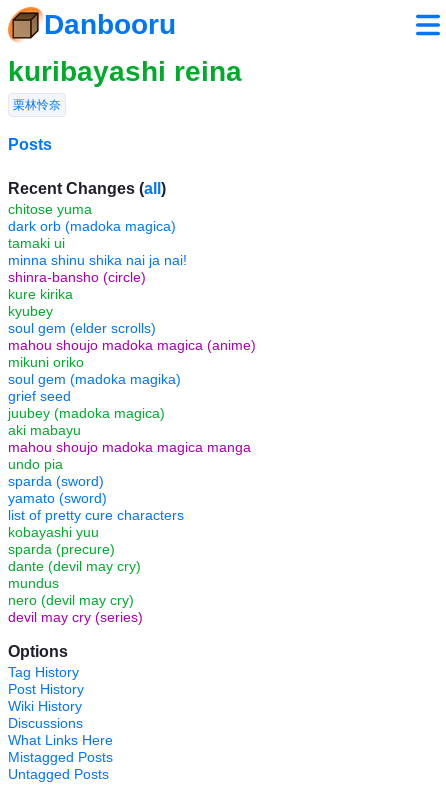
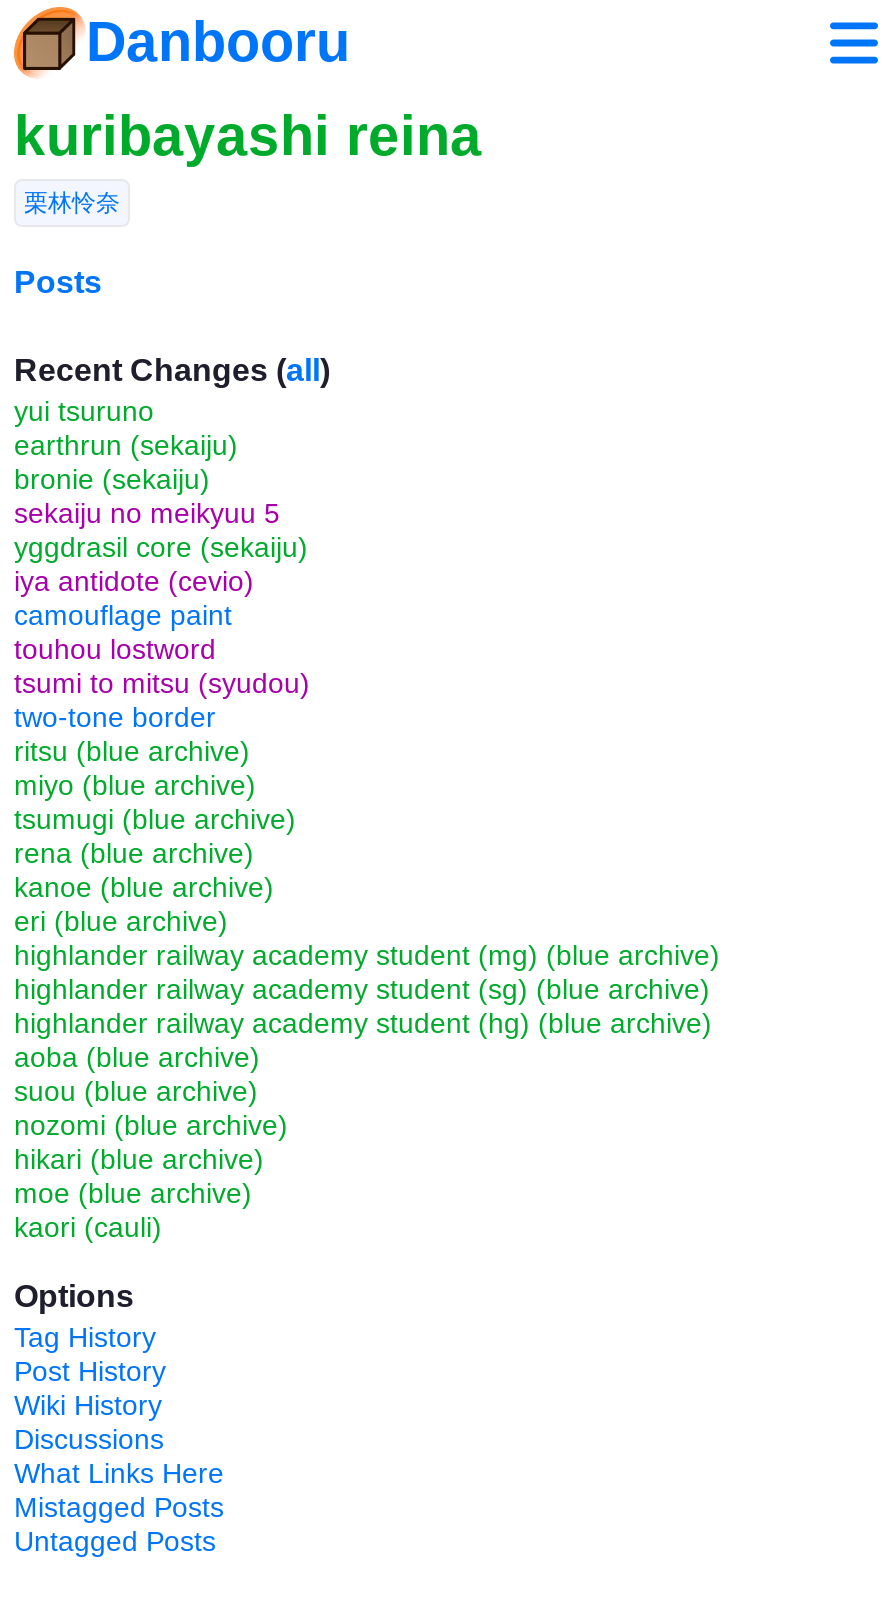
- chitose yuma
- dark orb (madoka magica)
- tamaki ui
- minna shinu shika nai ja nai!
- shinra-bansho (circle)
- kure kirika
- kyubey
- soul gem (elder scrolls)
- mahou shoujo madoka magica (anime)
- mikuni oriko
- soul gem (madoka magika)
- grief seed
- juubey (madoka magica)
- aki mabayu
- mahou shoujo madoka magica manga
- undo pia
- sparda (sword)
- yamato (sword)
- list of pretty cure characters
- kobayashi yuu
- sparda (precure)
- dante (devil may cry)
- mundus
- nero (devil may cry)
- devil may cry (series)
+ yui tsuruno
+ earthrun (sekaiju)
+ bronie (sekaiju)
+ sekaiju no meikyuu 5
+ yggdrasil core (sekaiju)
+ iya antidote (cevio)
+ camouflage paint
+ touhou lostword
+ tsumi to mitsu (syudou)
+ two-tone border
+ ritsu (blue archive)
+ miyo (blue archive)
+ tsumugi (blue archive)
+ rena (blue archive)
+ kanoe (blue archive)
+ eri (blue archive)
+ highlander railway academy student (mg) (blue archive)
+ highlander railway academy student (sg) (blue archive)
+ highlander railway academy student (hg) (blue archive)
+ aoba (blue archive)
+ suou (blue archive)
+ nozomi (blue archive)
+ hikari (blue archive)
+ moe (blue archive)
+ kaori (cauli)
